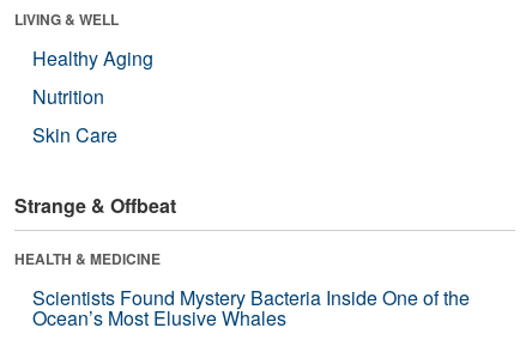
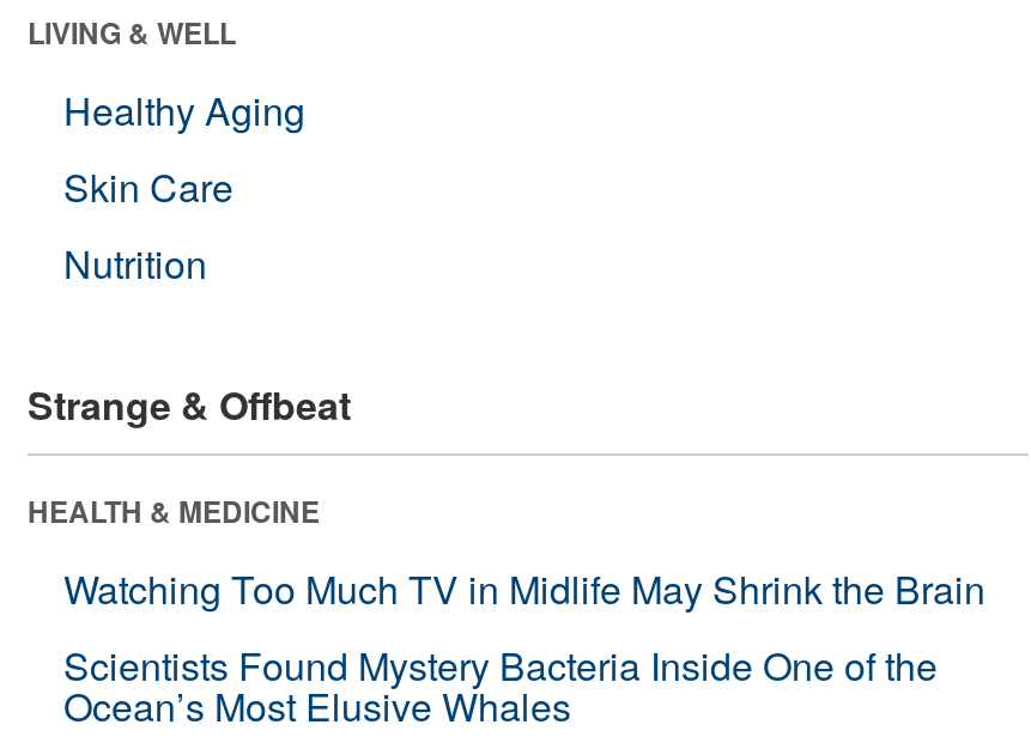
moved up: Skin Care

+ Watching Too Much TV in Midlife May Shrink the Brain
